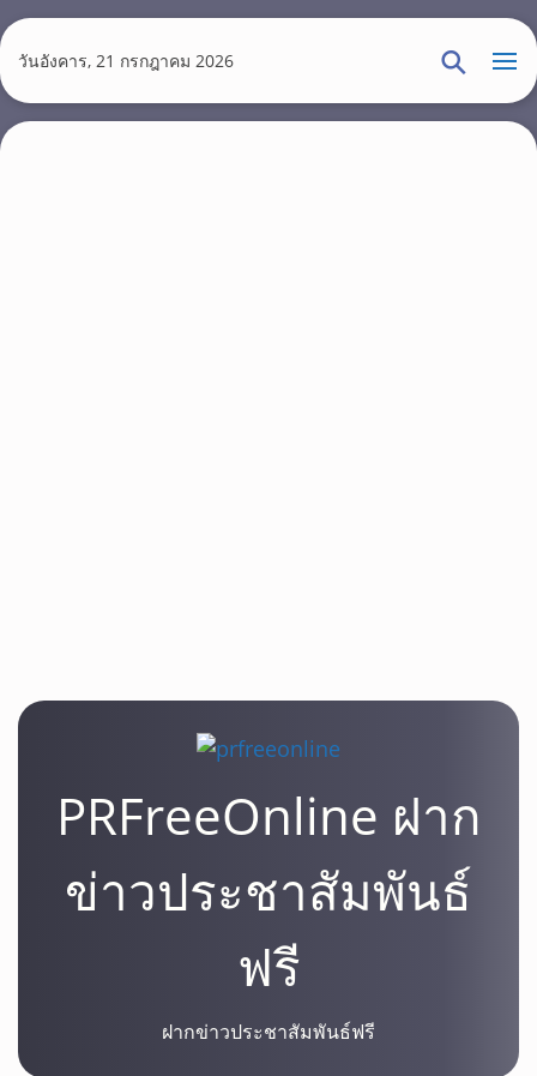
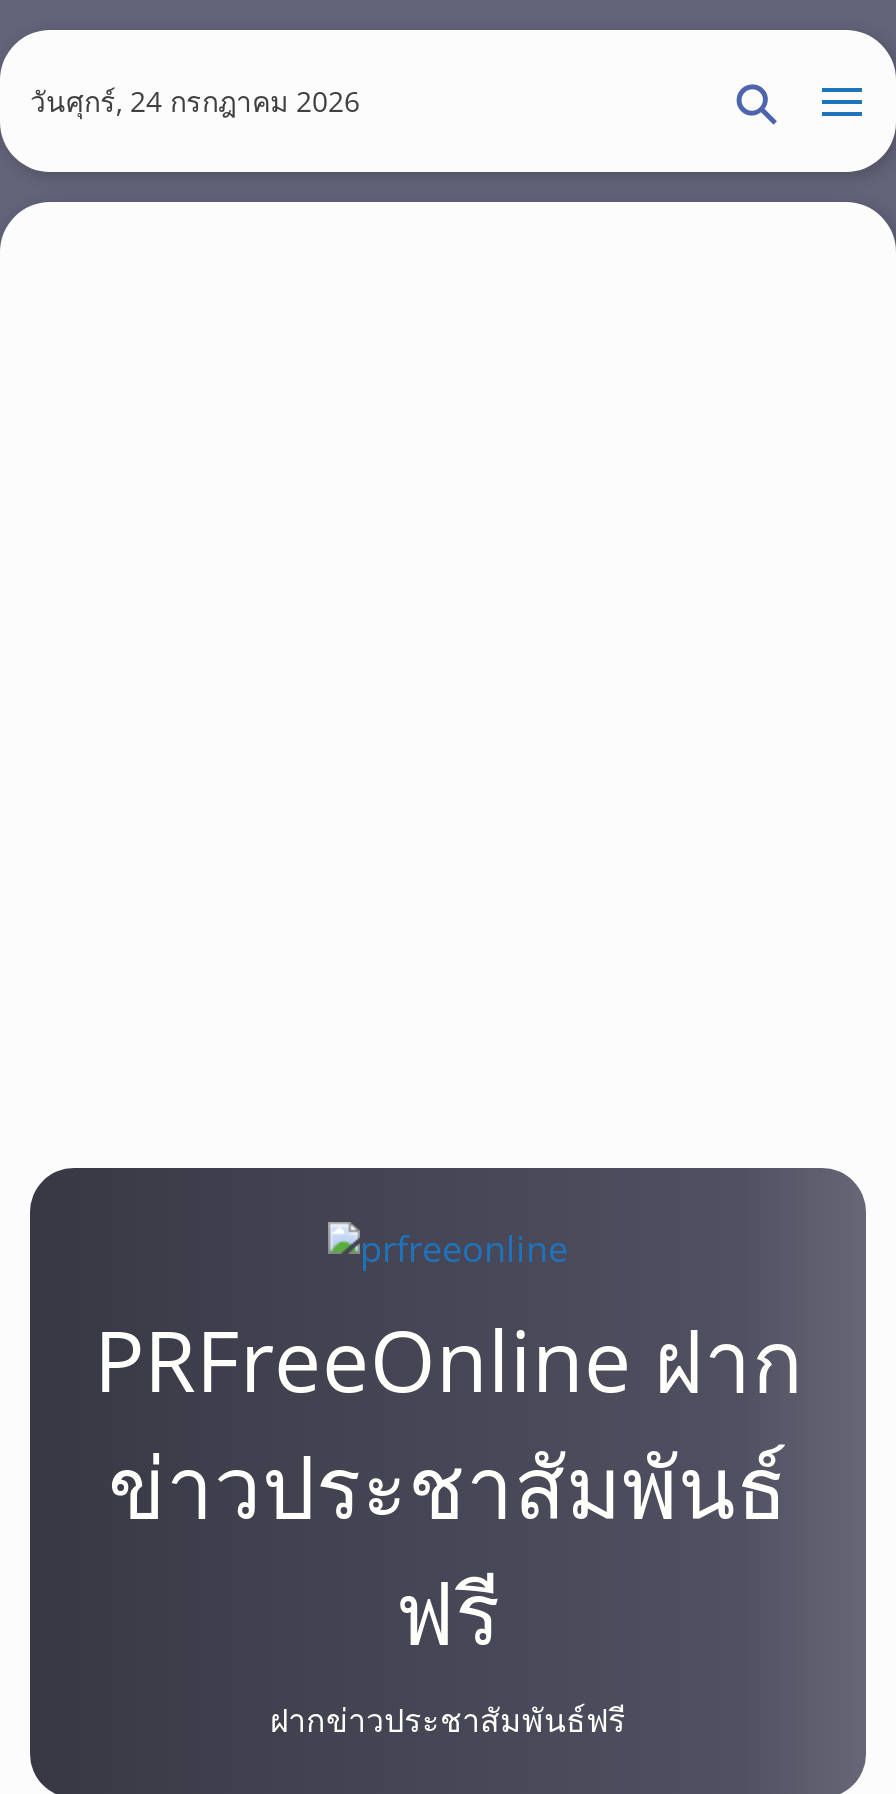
- วันอังคาร, 21 กรกฎาคม 2026
+ วันศุกร์, 24 กรกฎาคม 2026
